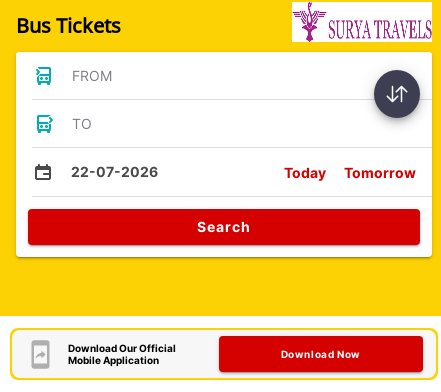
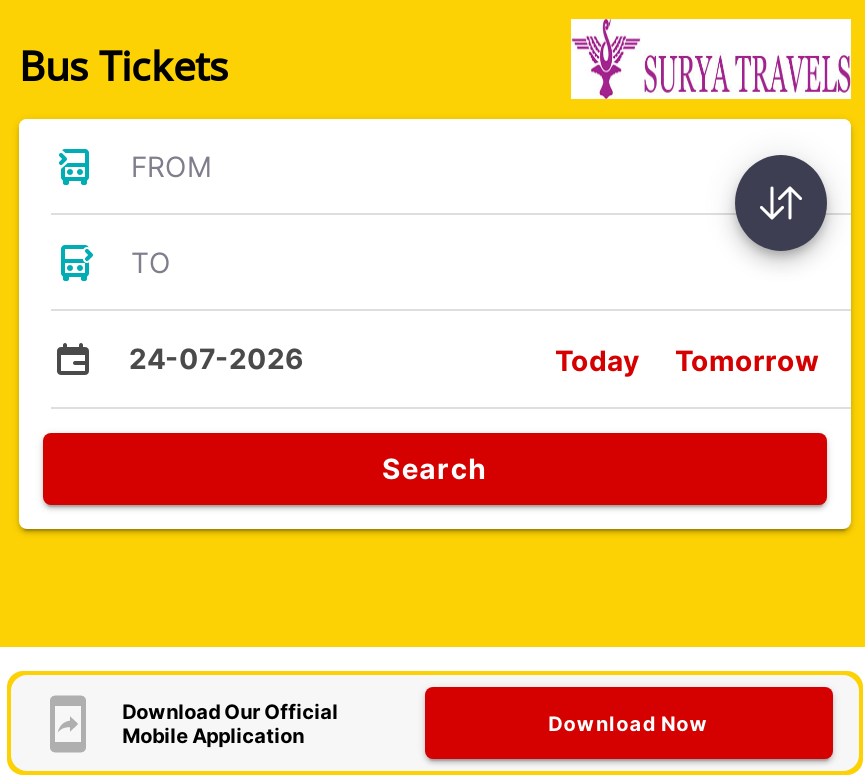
- 22-07-2026
+ 24-07-2026
